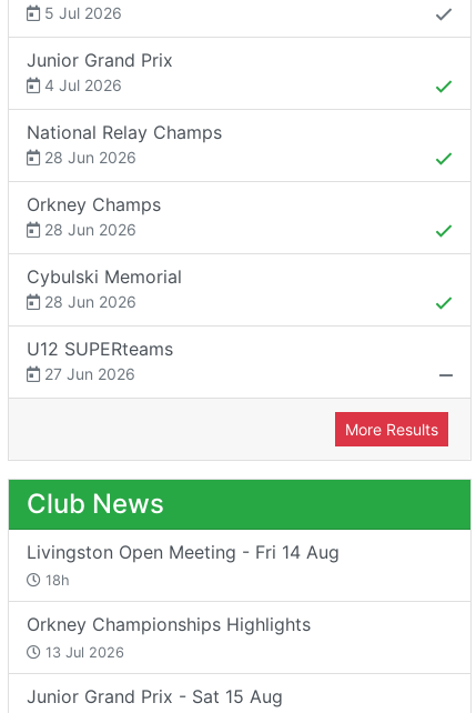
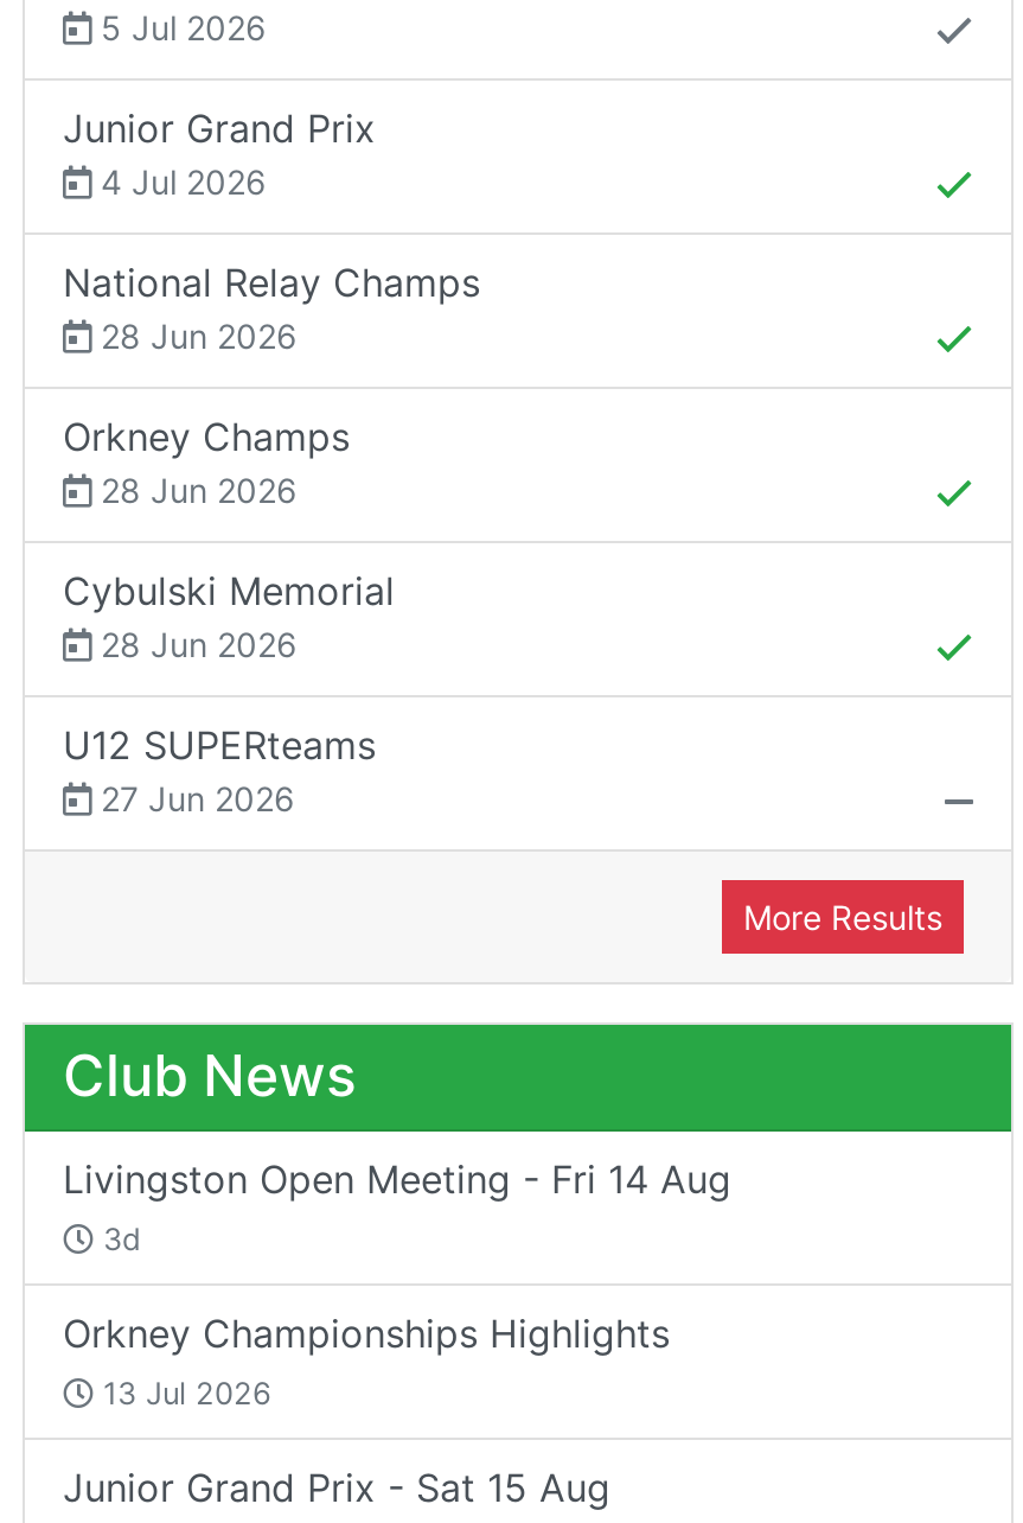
- 18h
+ 3d
